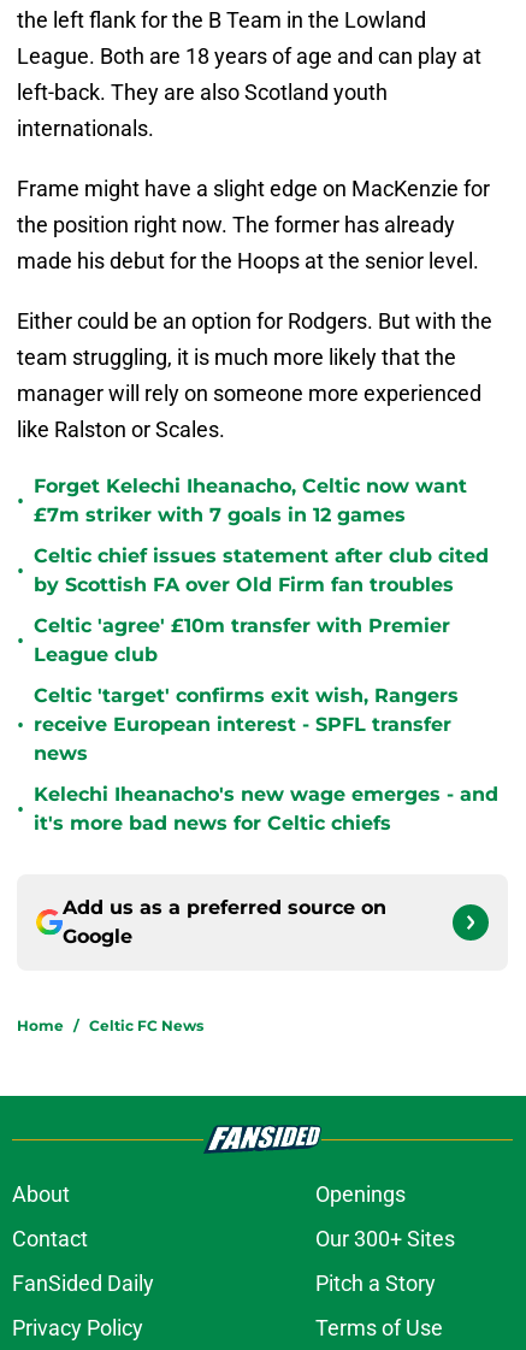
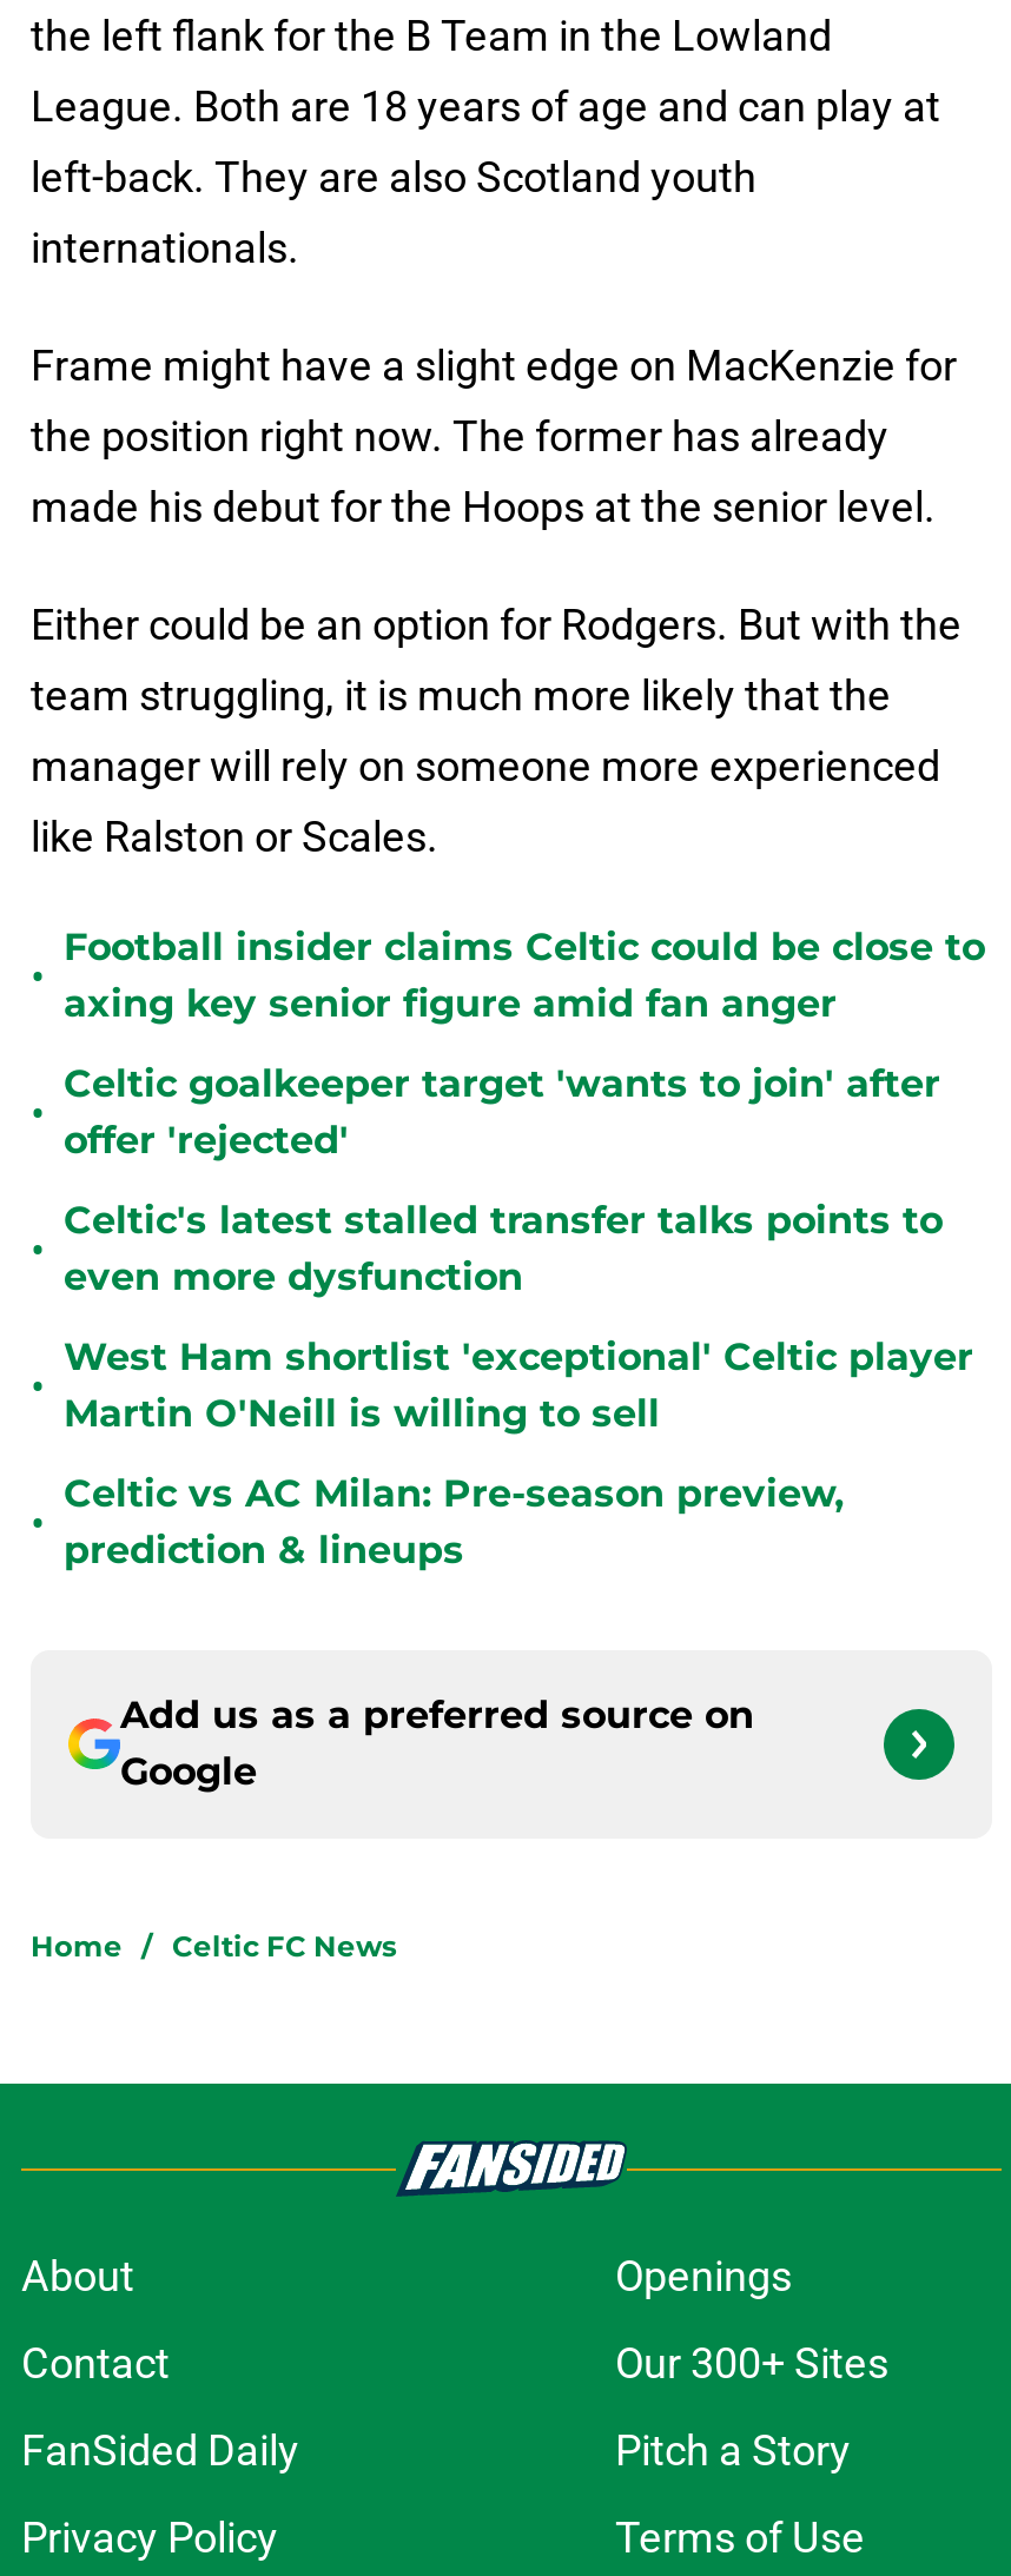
- Forget Kelechi Iheanacho, Celtic now want
- £7m striker with 7 goals in 12 games
+ Football insider claims Celtic could be close to
+ axing key senior figure amid fan anger

- Celtic chief issues statement after club cited
- by Scottish FA over Old Firm fan troubles
+ Celtic goalkeeper target 'wants to join' after
+ offer 'rejected'

- Celtic 'agree' £10m transfer with Premier
- League club
+ Celtic's latest stalled transfer talks points to
+ even more dysfunction

- Celtic 'target' confirms exit wish, Rangers
- receive European interest - SPFL transfer
- news
+ West Ham shortlist 'exceptional' Celtic player
+ Martin O'Neill is willing to sell

- Kelechi Iheanacho's new wage emerges - and
- it's more bad news for Celtic chiefs
+ Celtic vs AC Milan: Pre-season preview,
+ prediction & lineups
